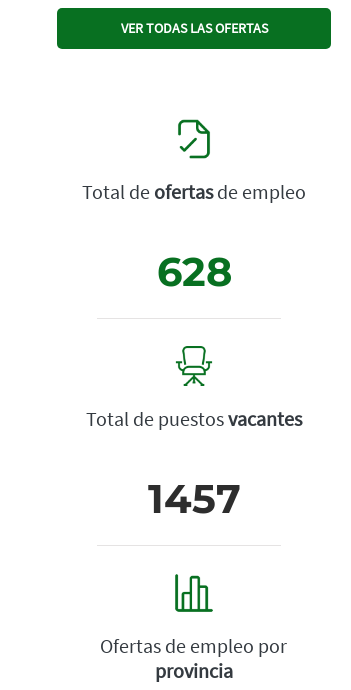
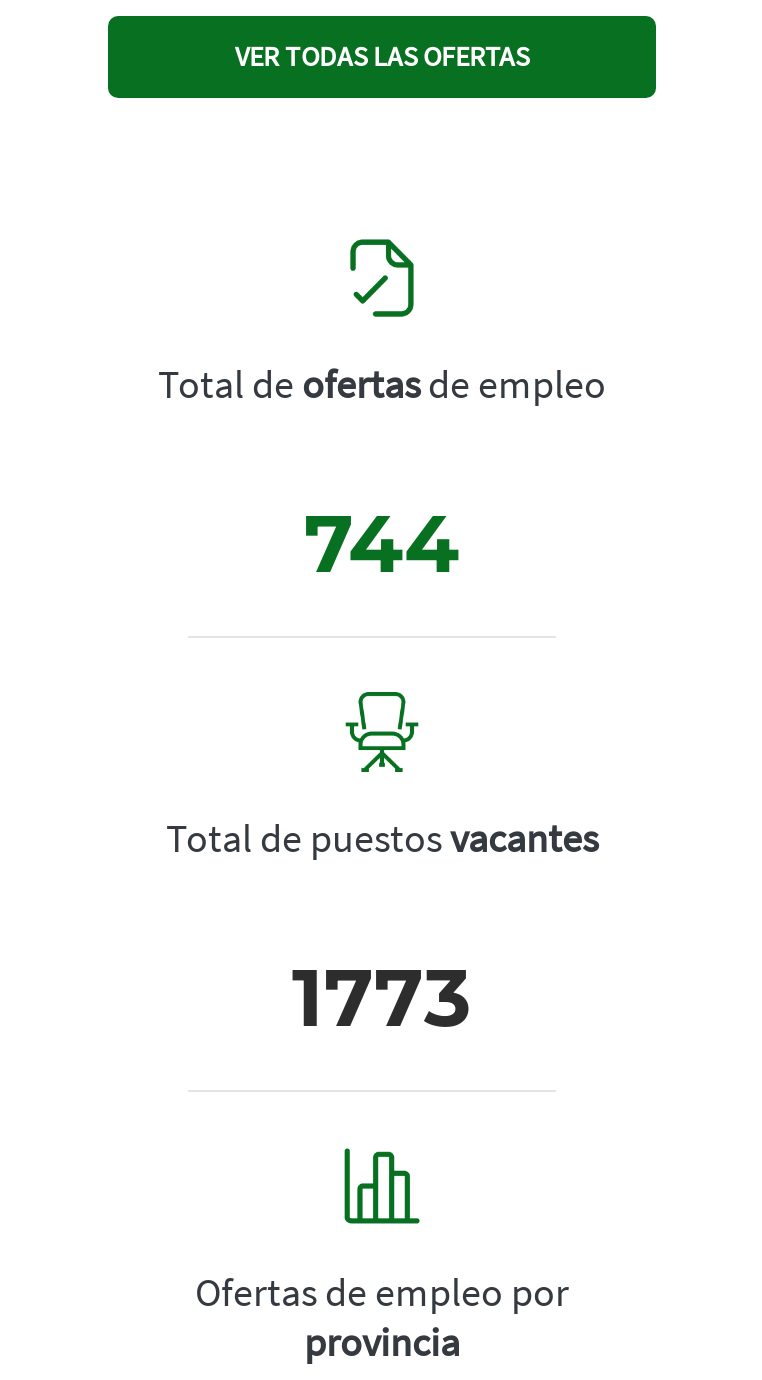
- 628
+ 744

- 1457
+ 1773
